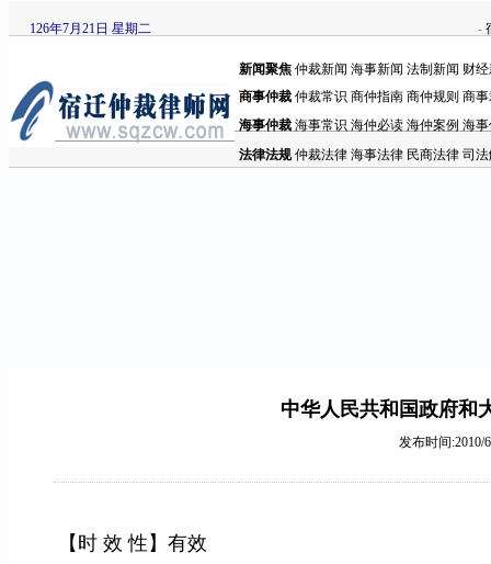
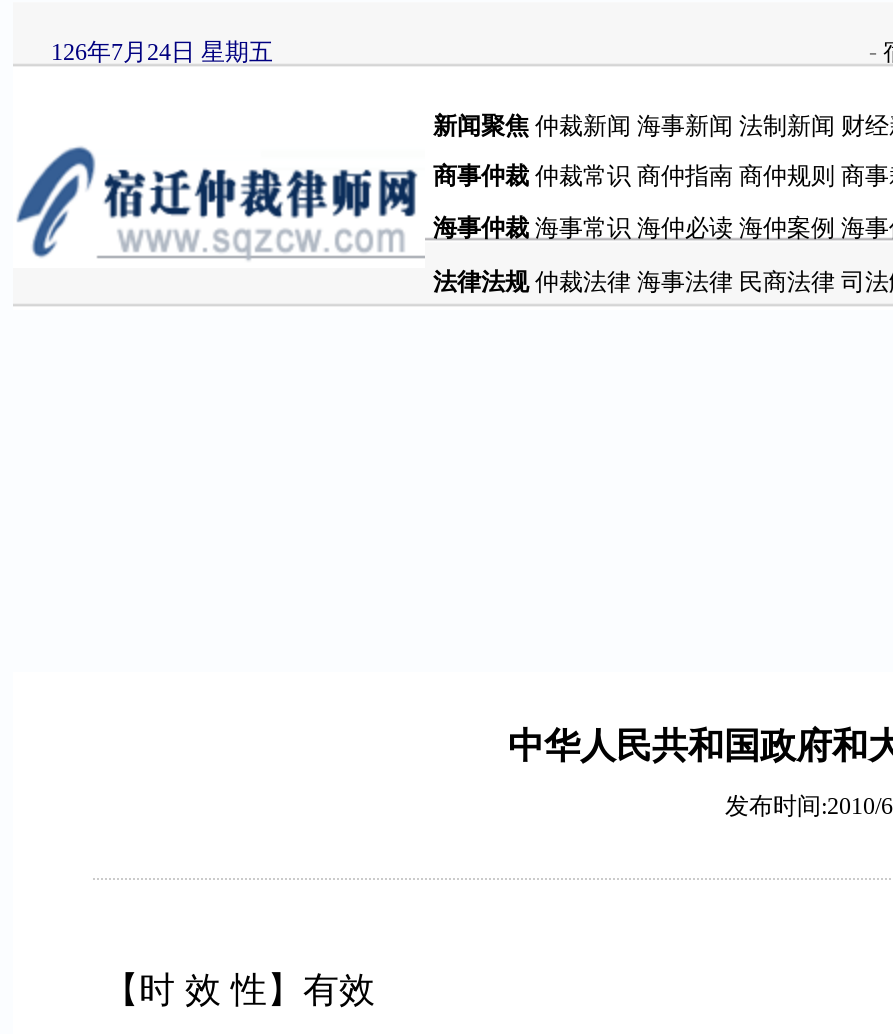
- 126年7月21日 星期二
+ 126年7月24日 星期五
